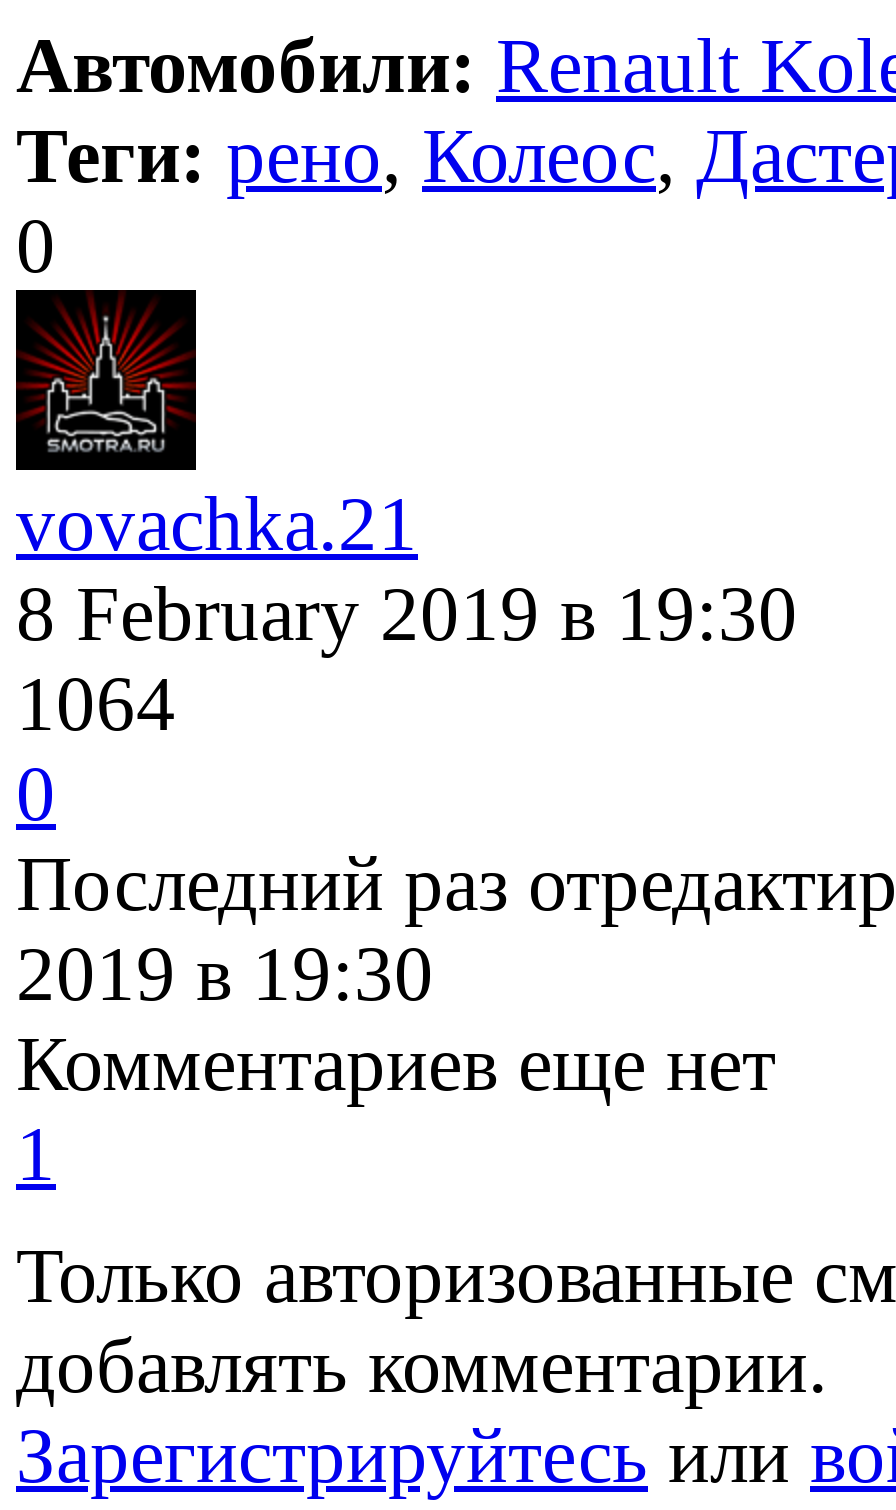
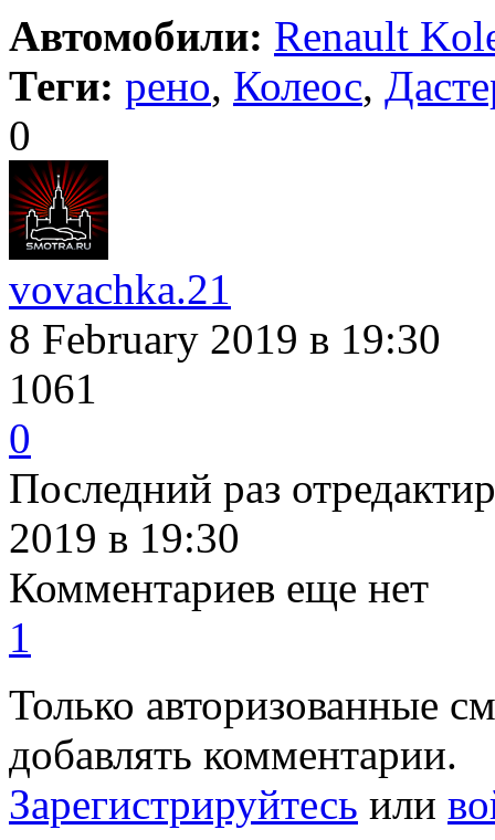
- 1064
+ 1061
